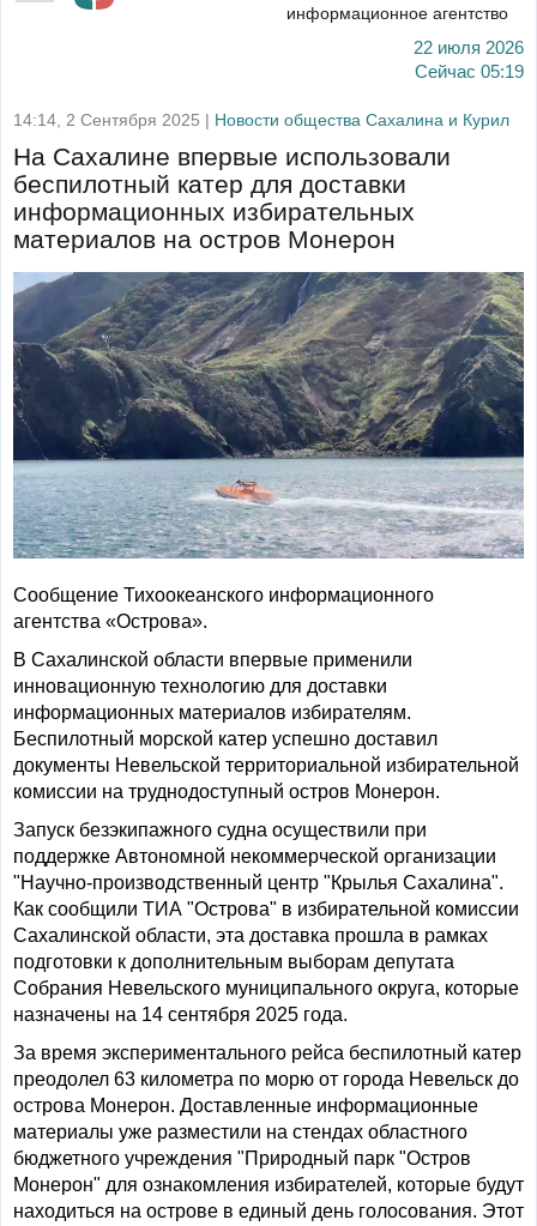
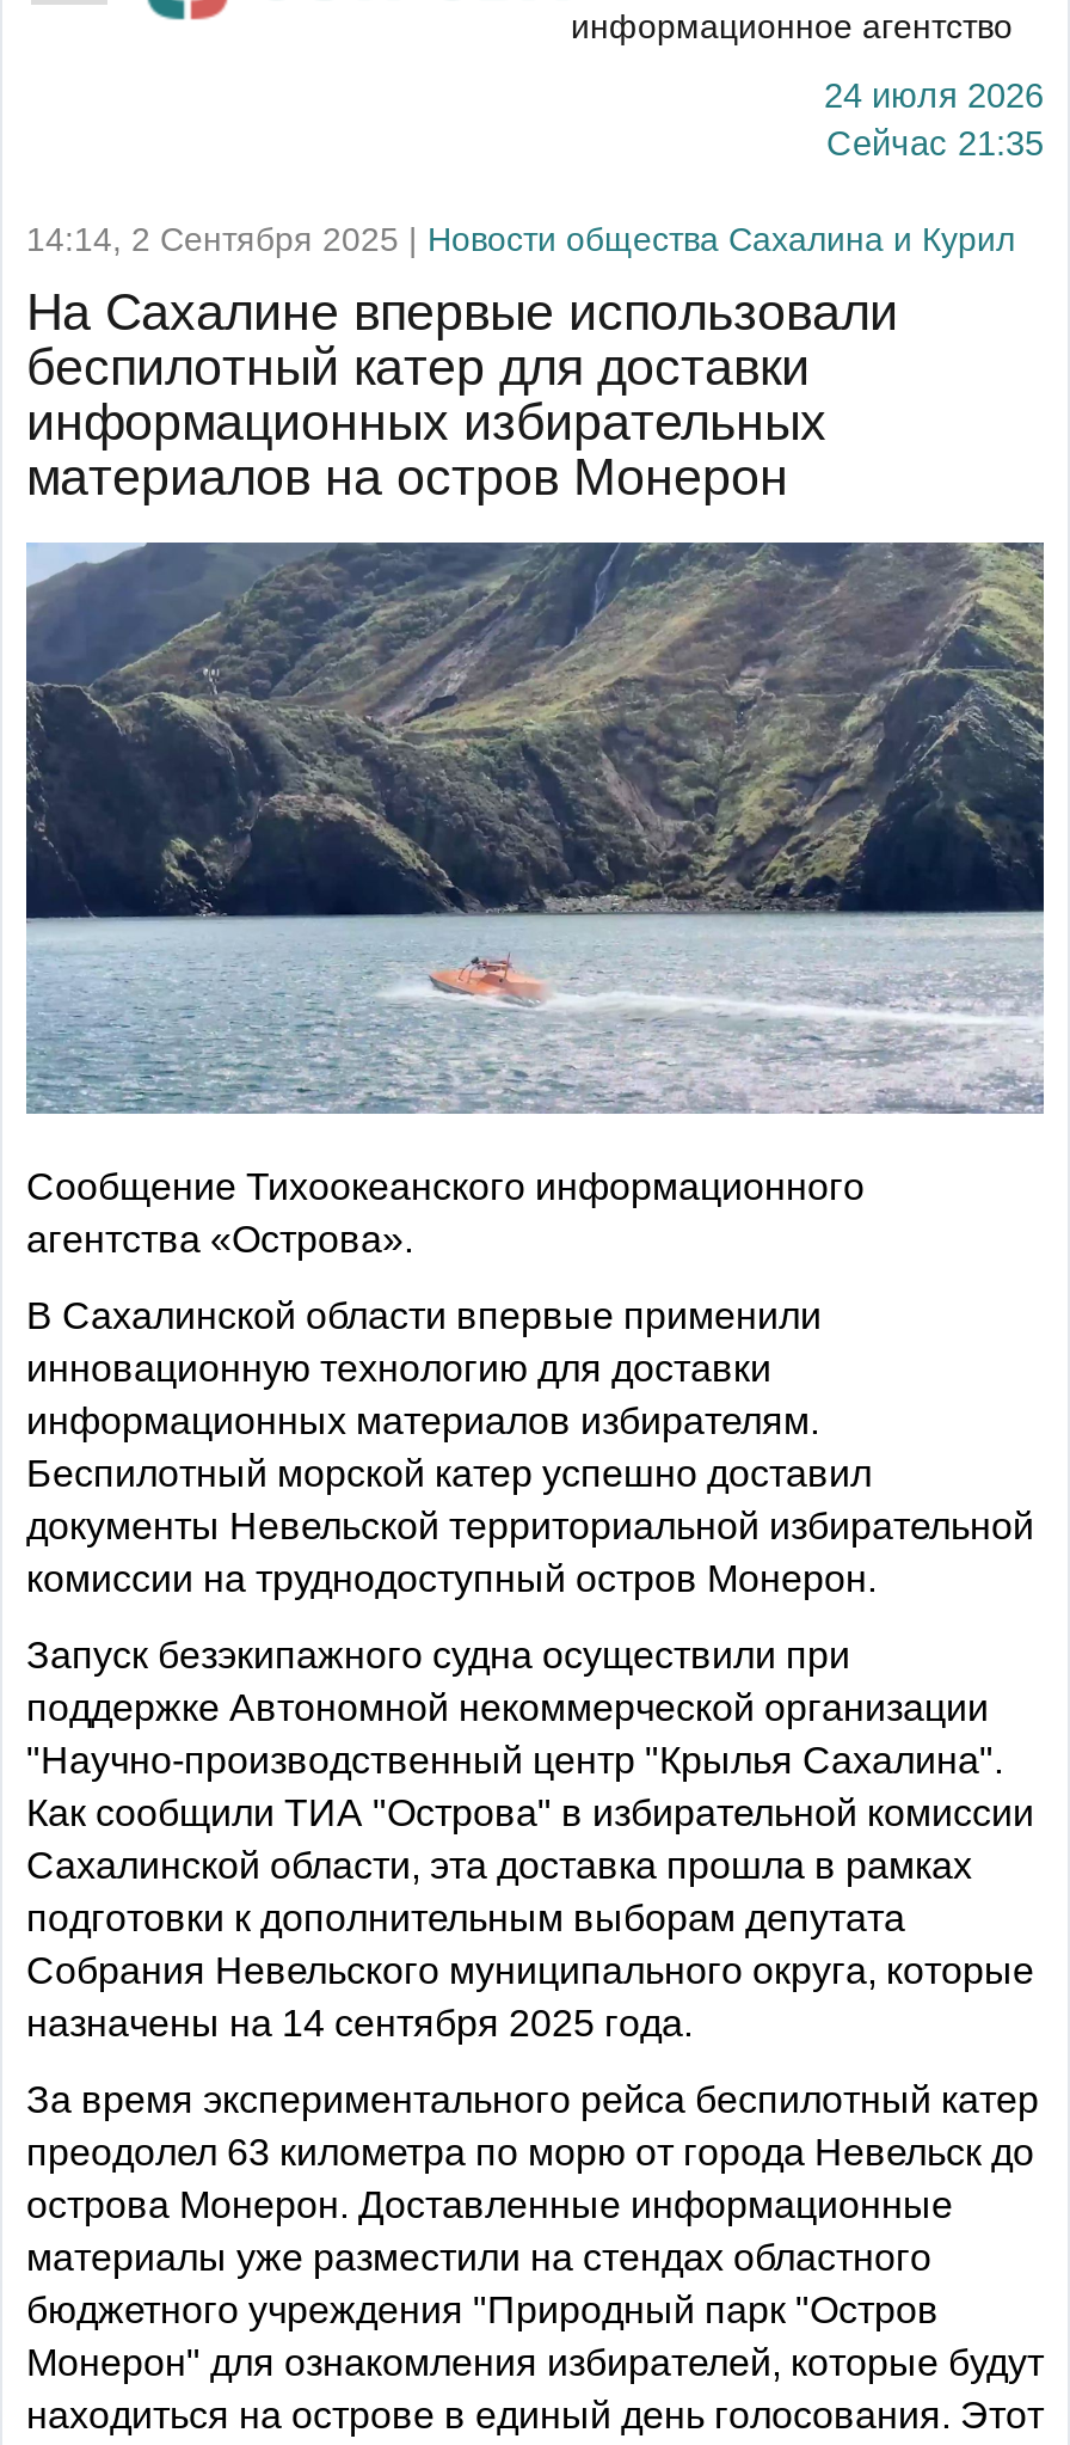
- 22 июля 2026
+ 24 июля 2026

- Сейчас 05:19
+ Сейчас 21:35
